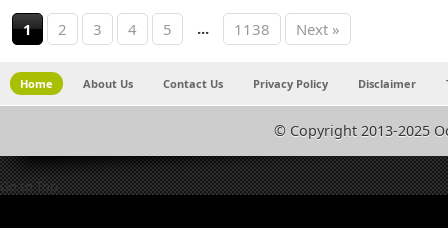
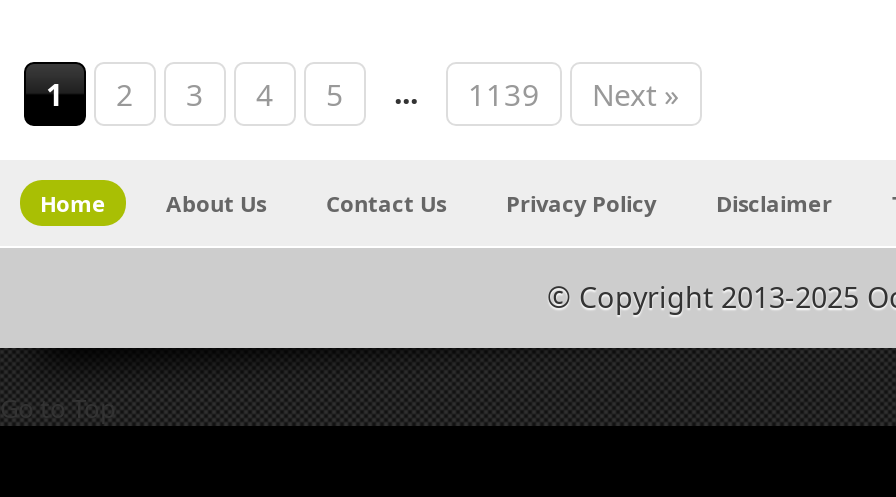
- 1138
+ 1139
